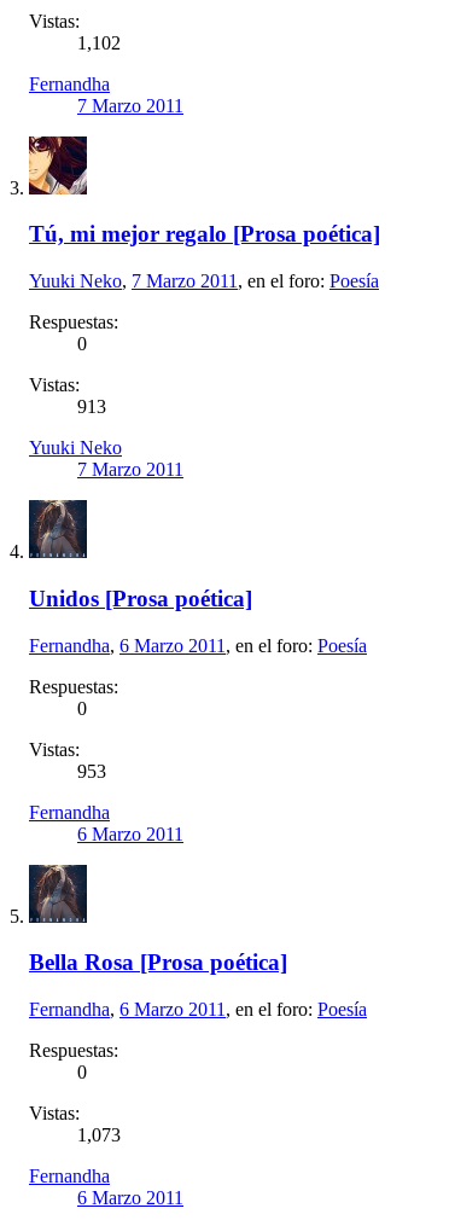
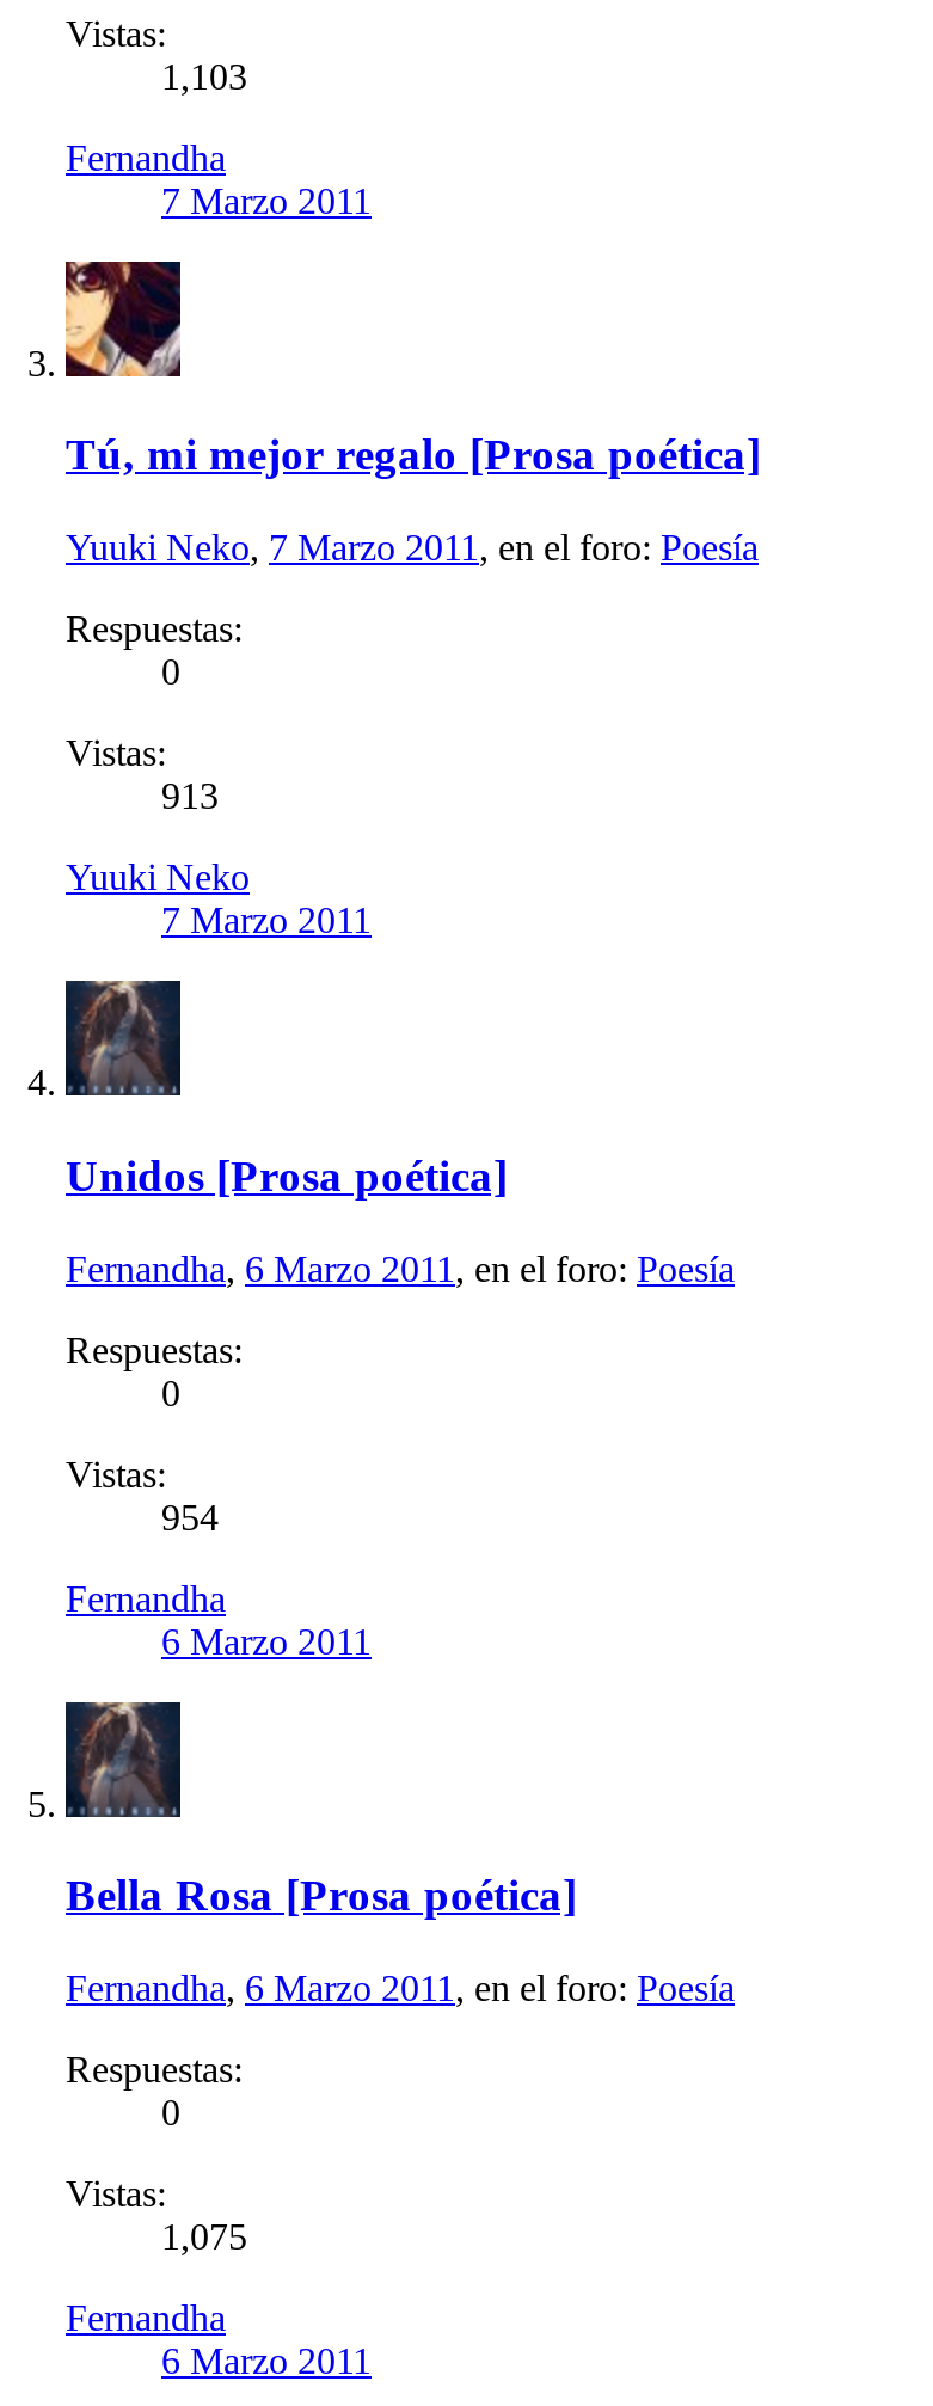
- 1,102
+ 1,103

- 953
+ 954

- 1,073
+ 1,075
